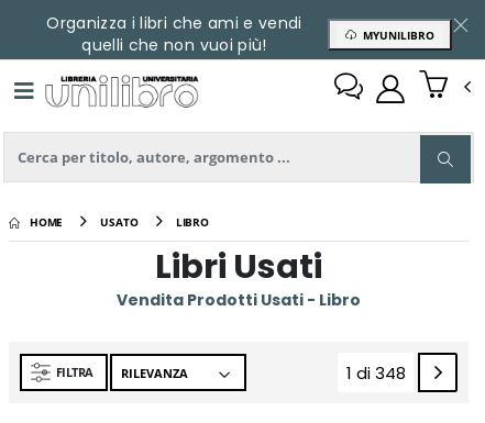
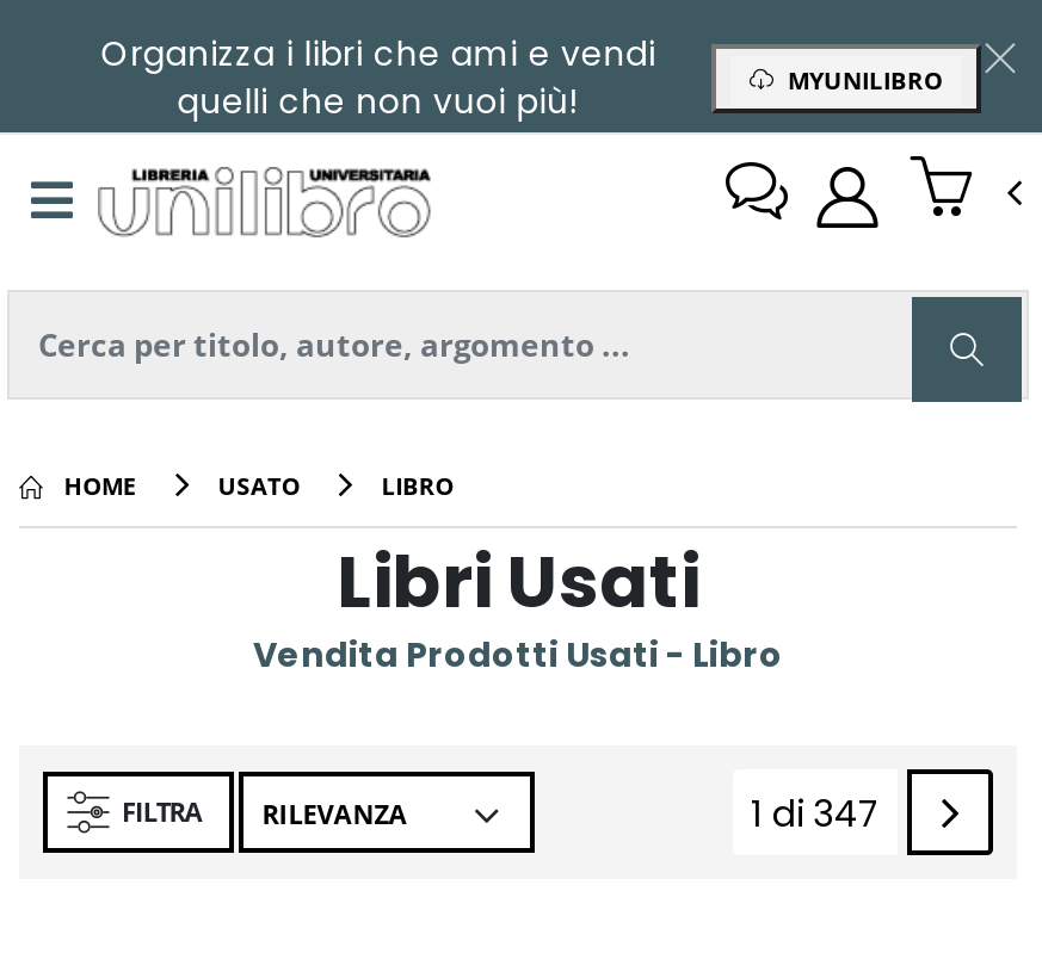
- 1 di 348
+ 1 di 347
